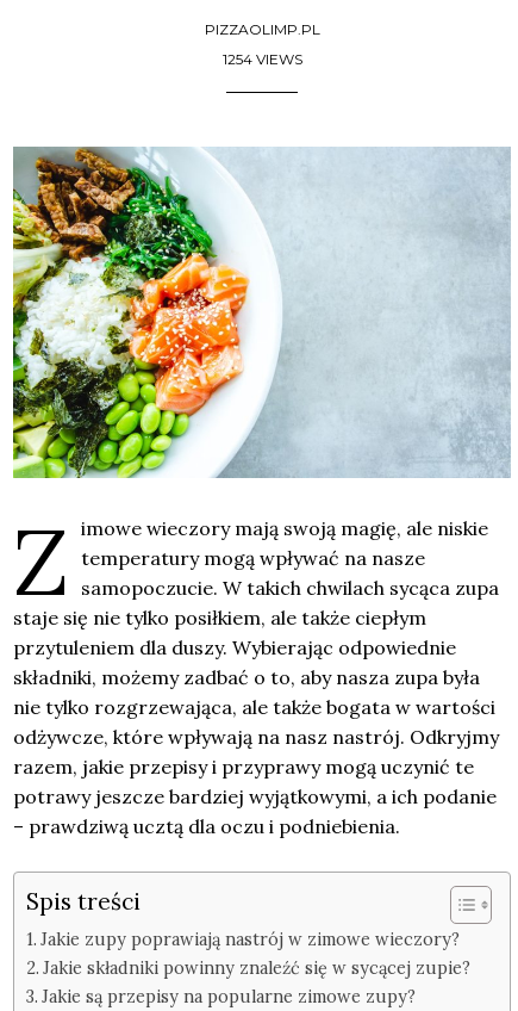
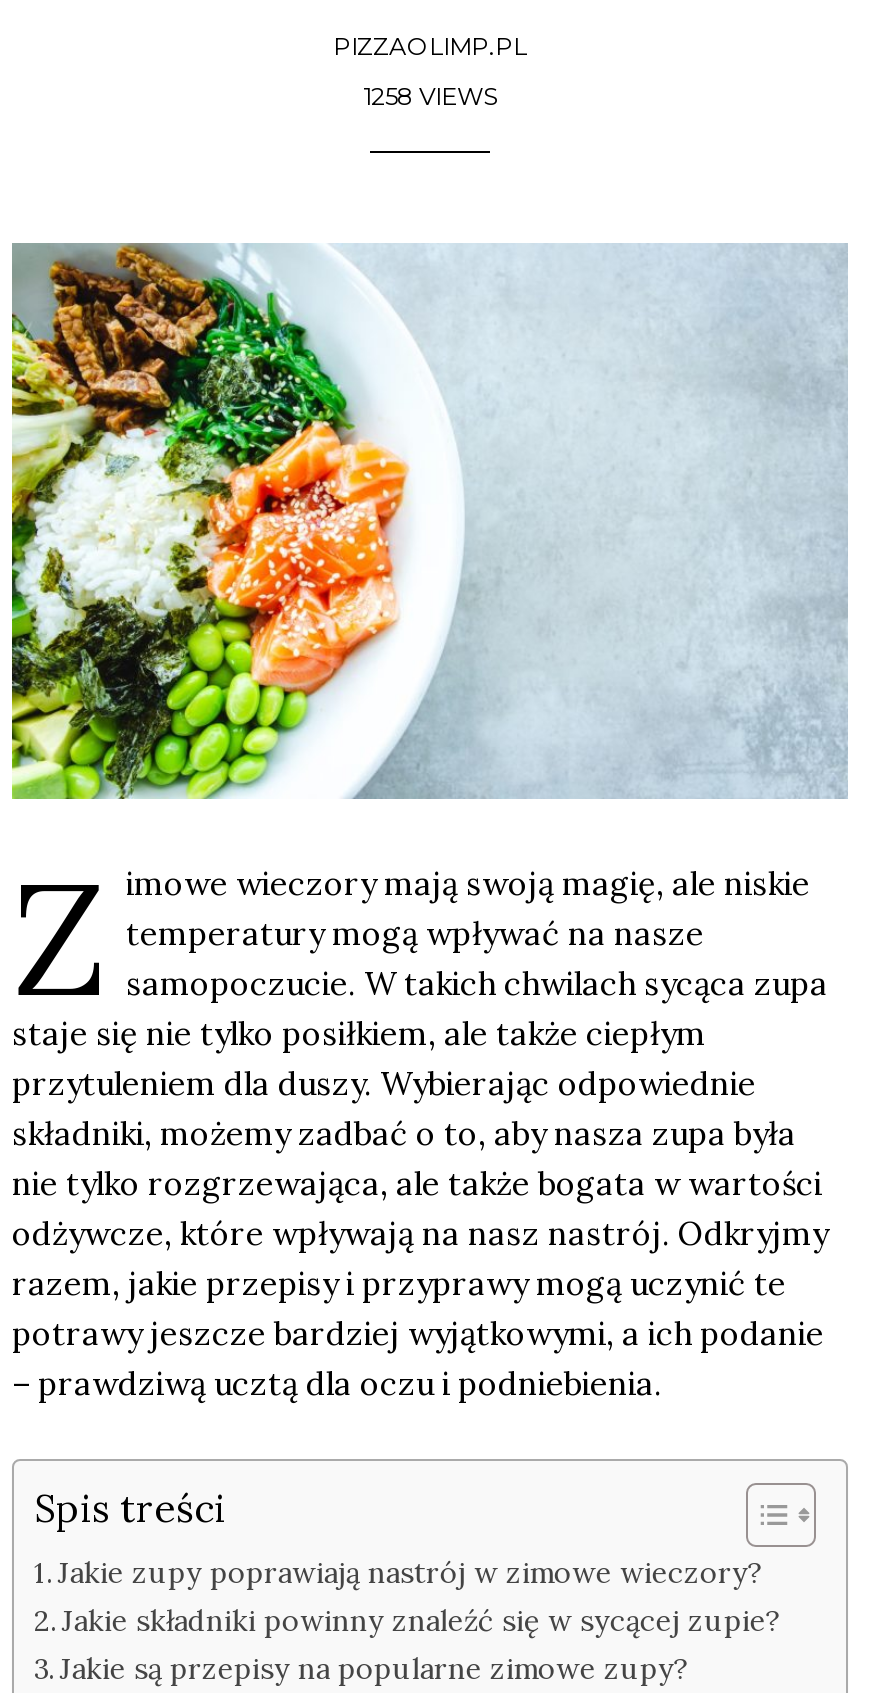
- 1254 VIEWS
+ 1258 VIEWS
